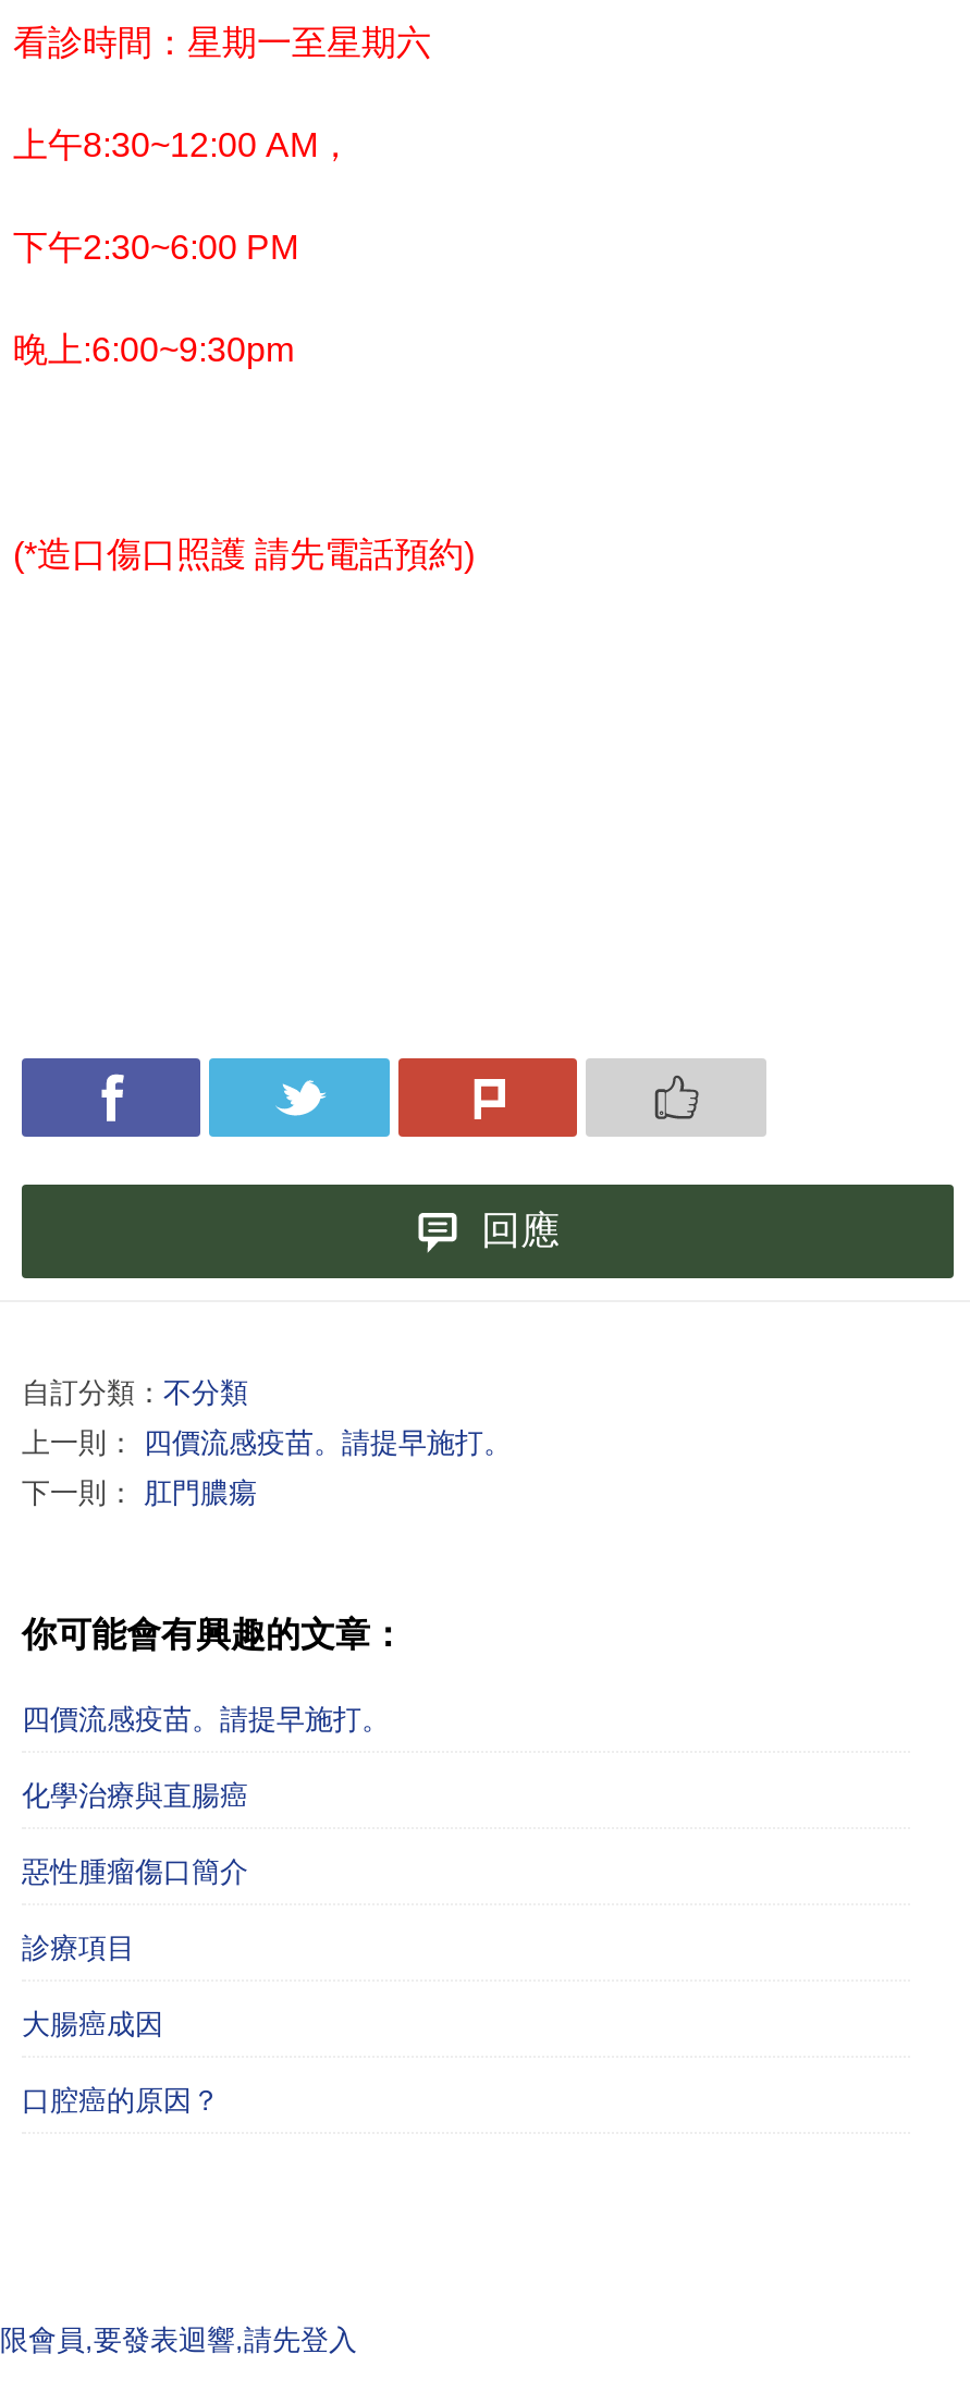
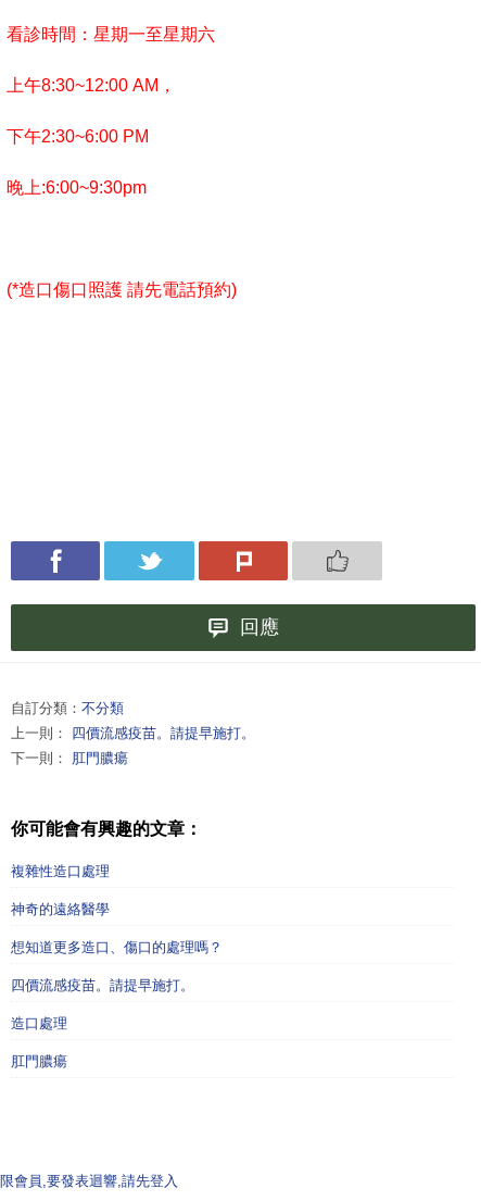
+ 複雜性造口處理
+ 神奇的遠絡醫學
+ 想知道更多造口、傷口的處理嗎？

moved down: 四價流感疫苗。請提早施打。

- 化學治療與直腸癌
- 惡性腫瘤傷口簡介
- 診療項目
- 大腸癌成因
- 口腔癌的原因？
+ 造口處理
+ 肛門膿瘍
